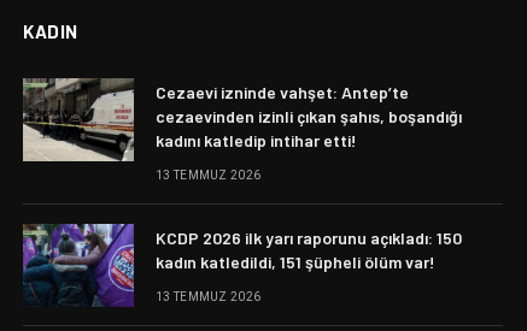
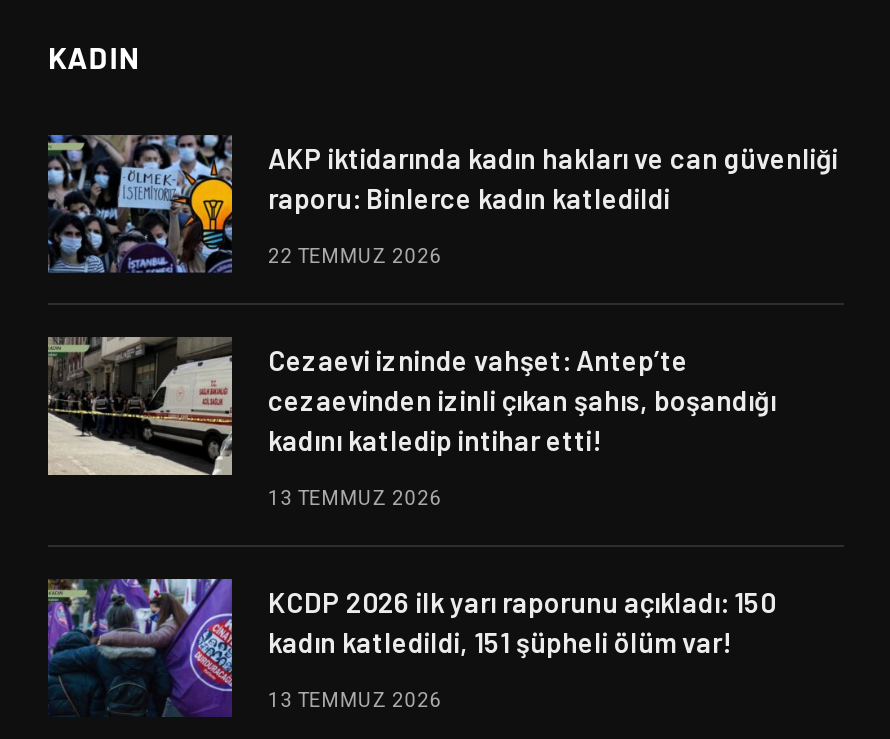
+ [image]
+ AKP iktidarında kadın hakları ve can güvenliği
+ raporu: Binlerce kadın katledildi
+ 22 TEMMUZ 2026
